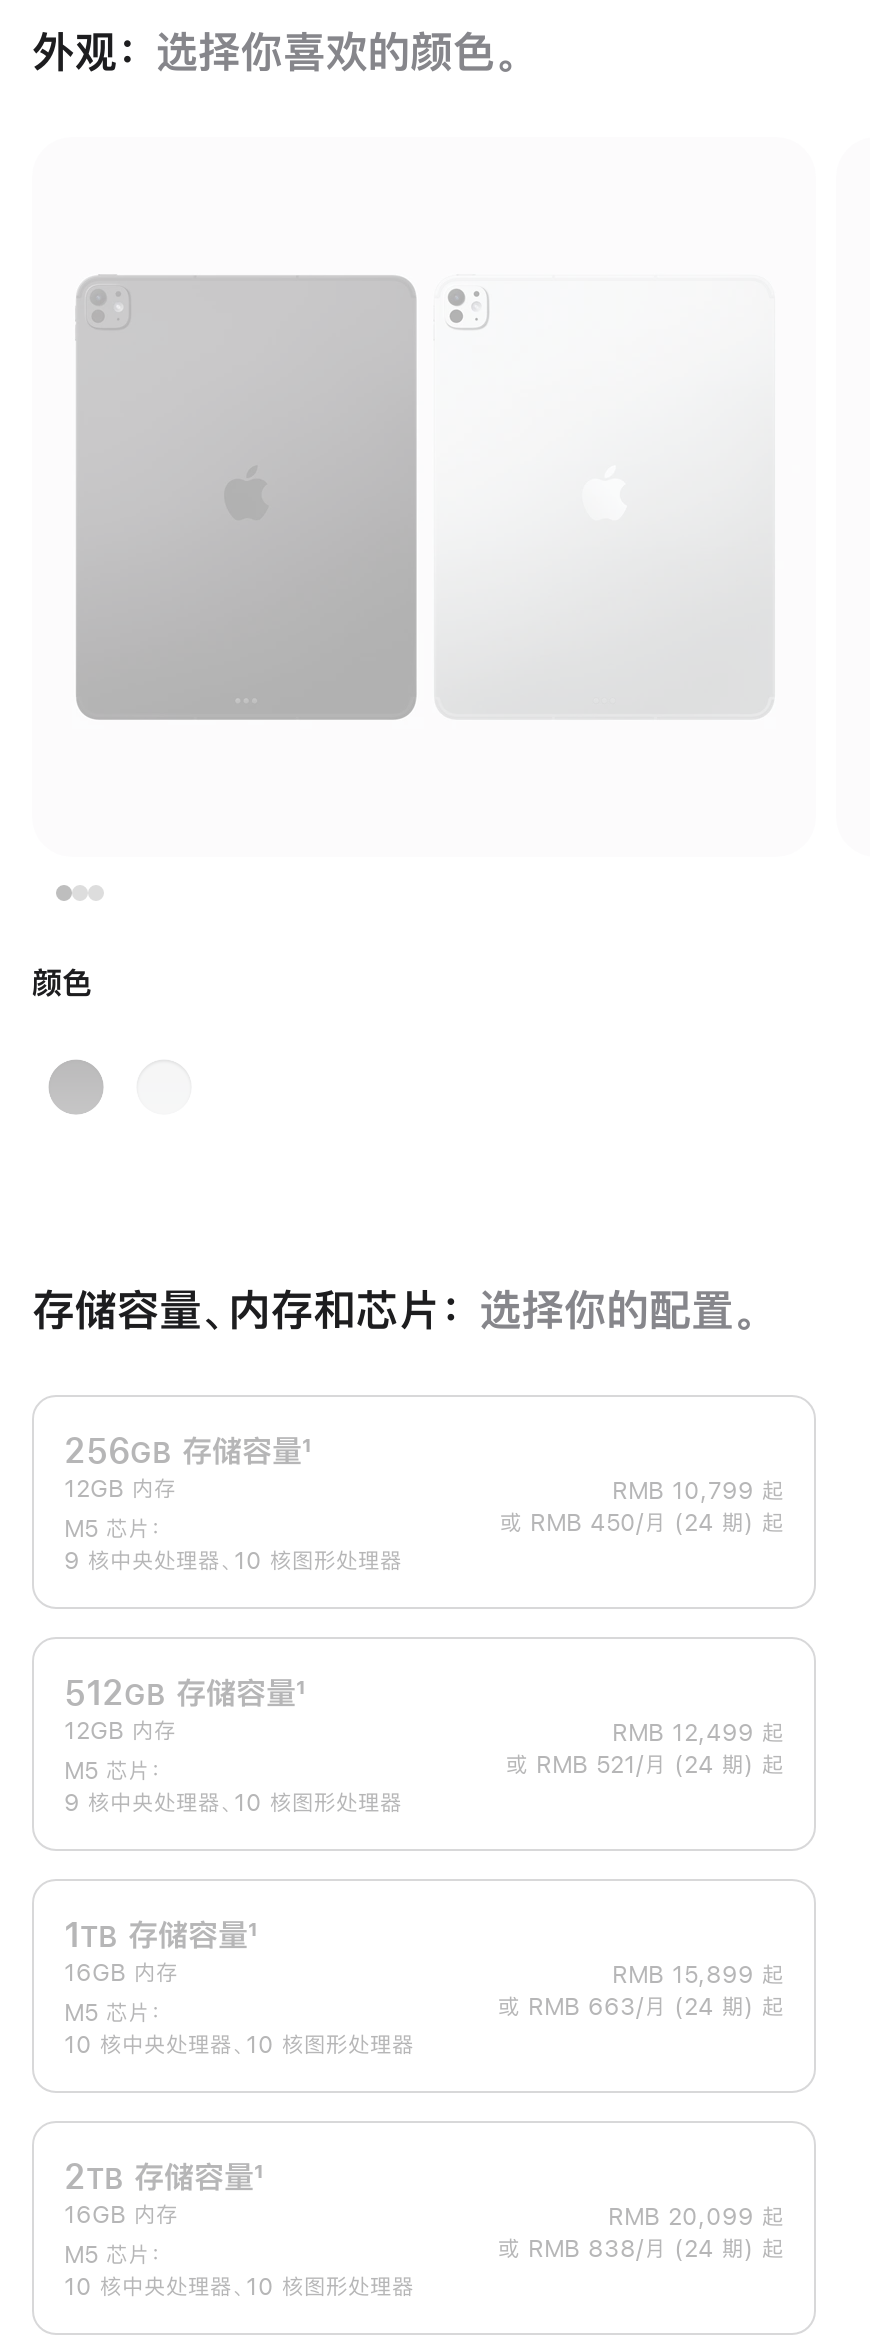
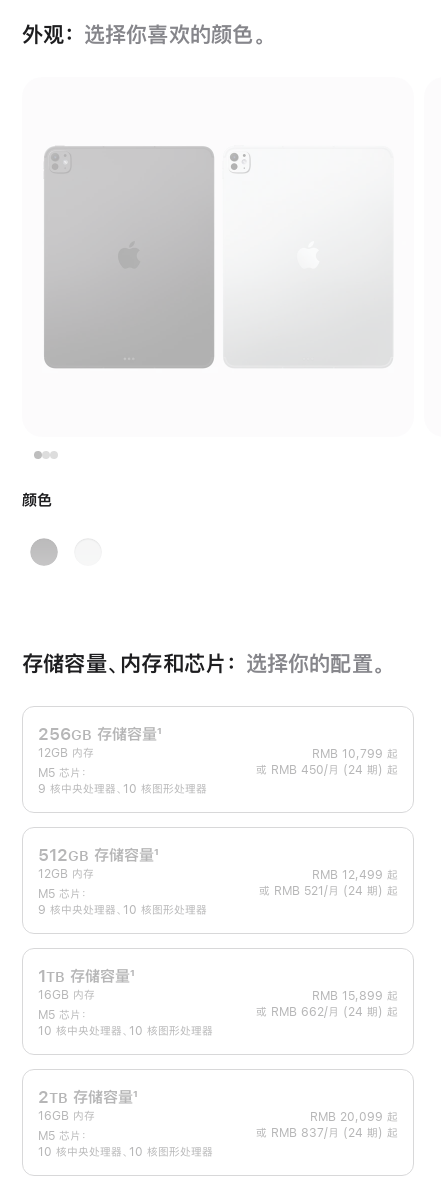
- 或 RMB 663/月 (24 期) 起
+ 或 RMB 662/月 (24 期) 起

- 或 RMB 838/月 (24 期) 起
+ 或 RMB 837/月 (24 期) 起
